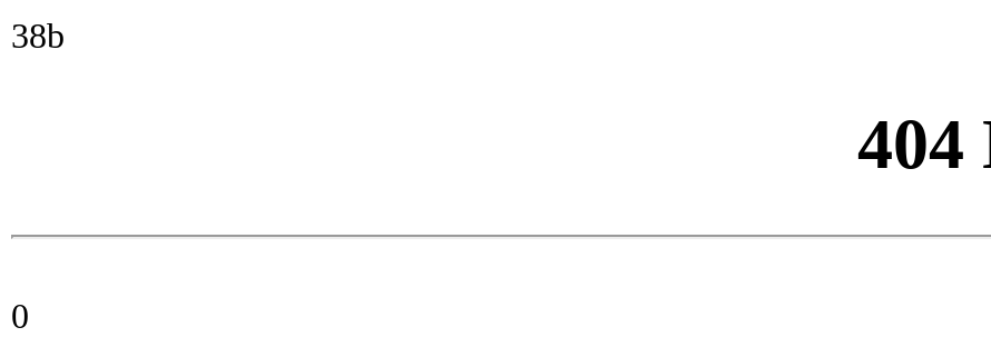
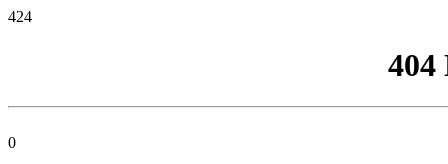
- 38b
+ 424
